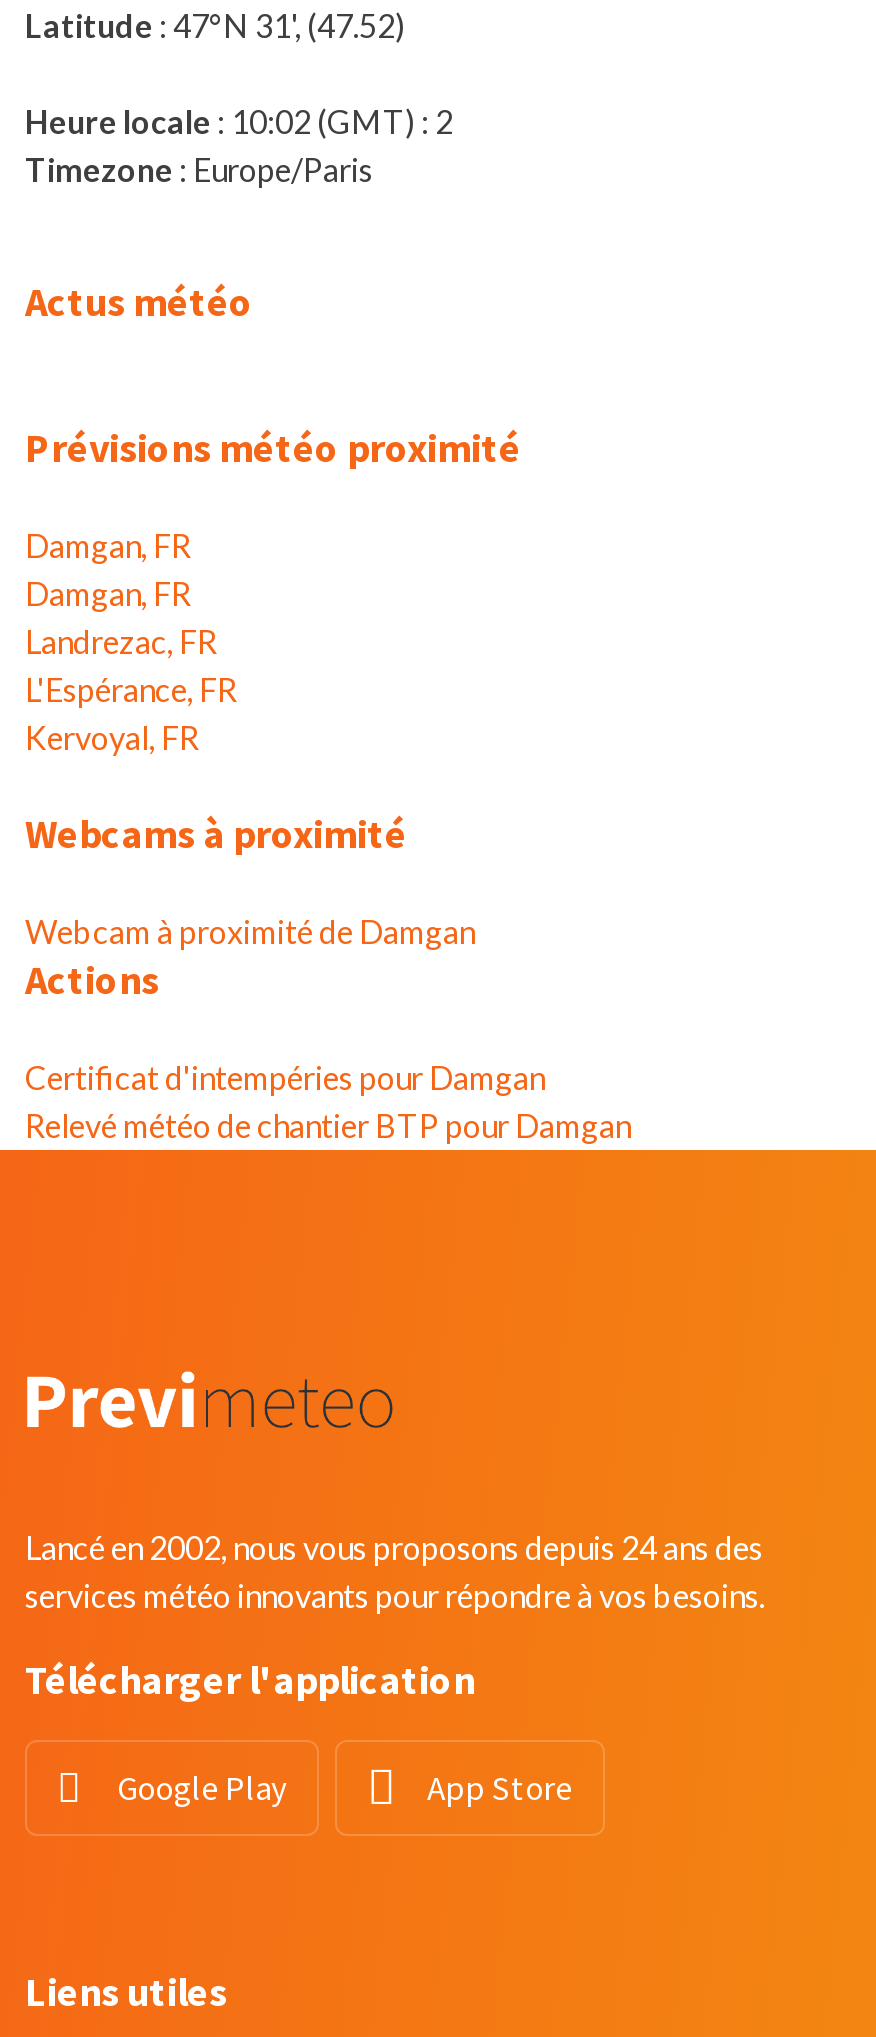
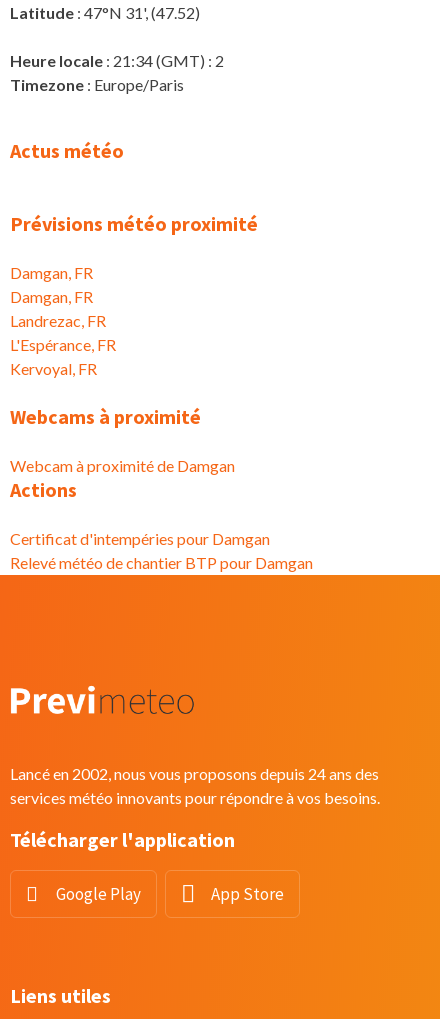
- Heure locale: 10:02 (GMT) : 2
+ Heure locale: 21:34 (GMT) : 2
